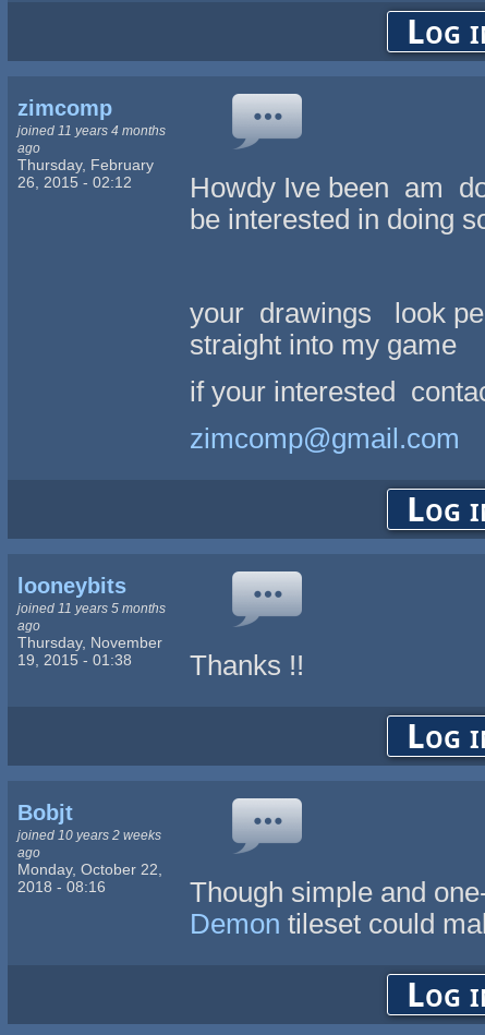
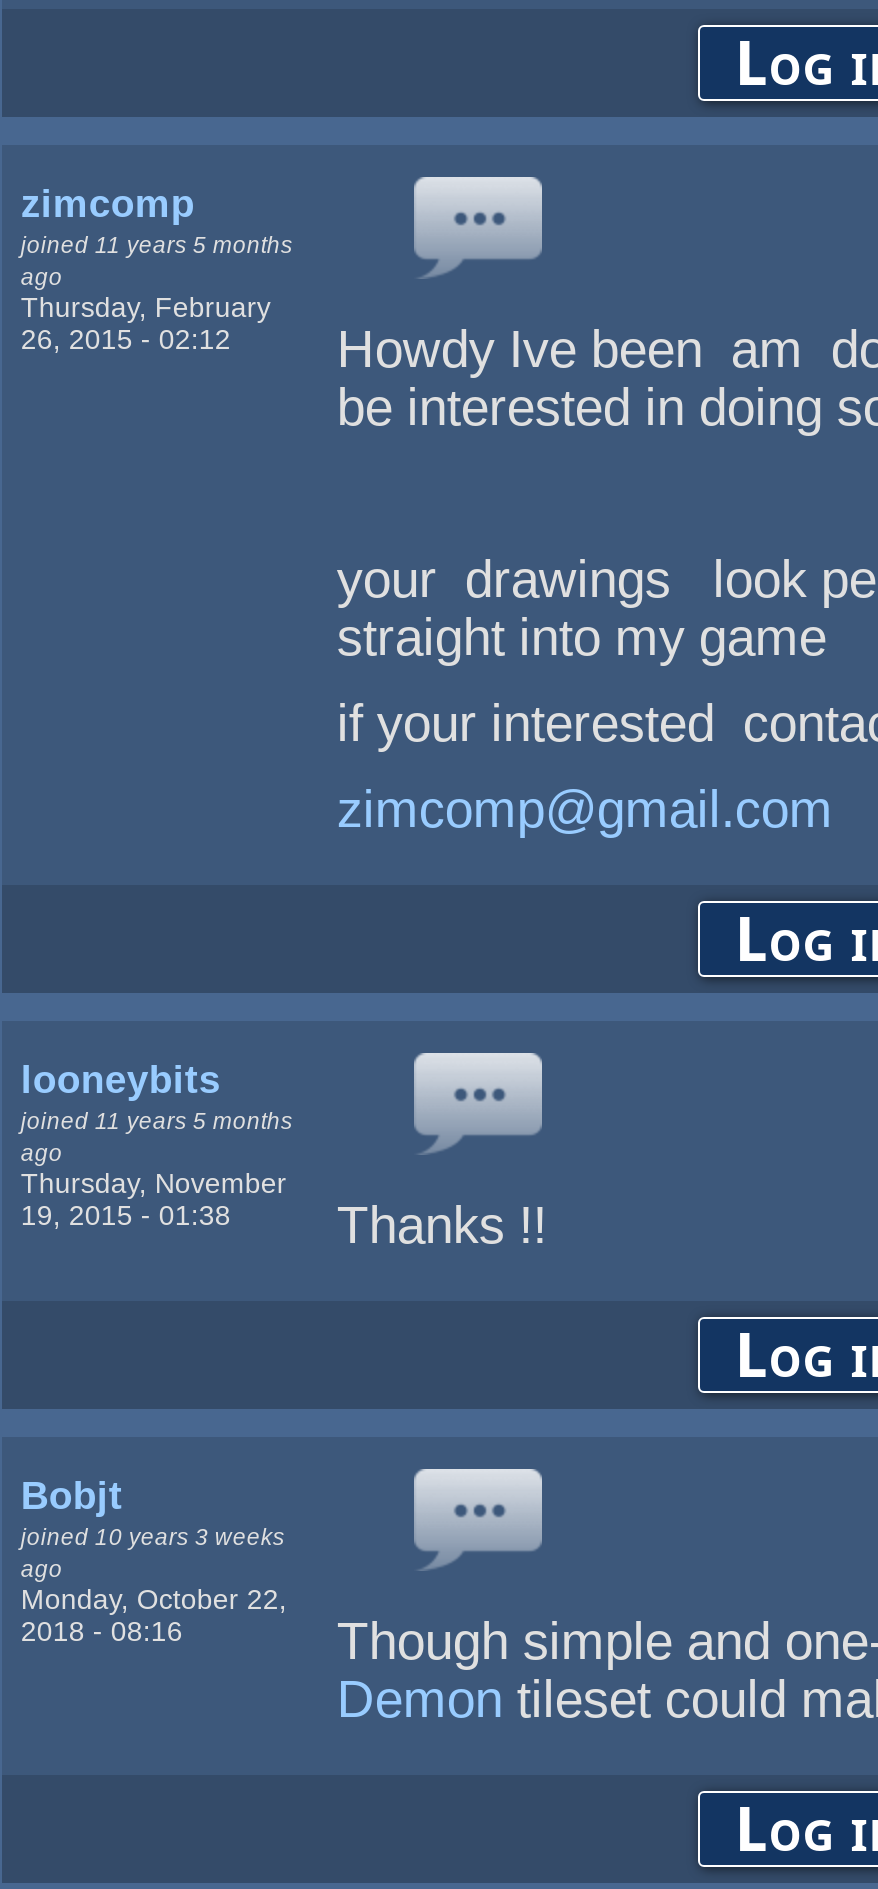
- joined 11 years 4 months
+ joined 11 years 5 months

- joined 10 years 2 weeks
+ joined 10 years 3 weeks
